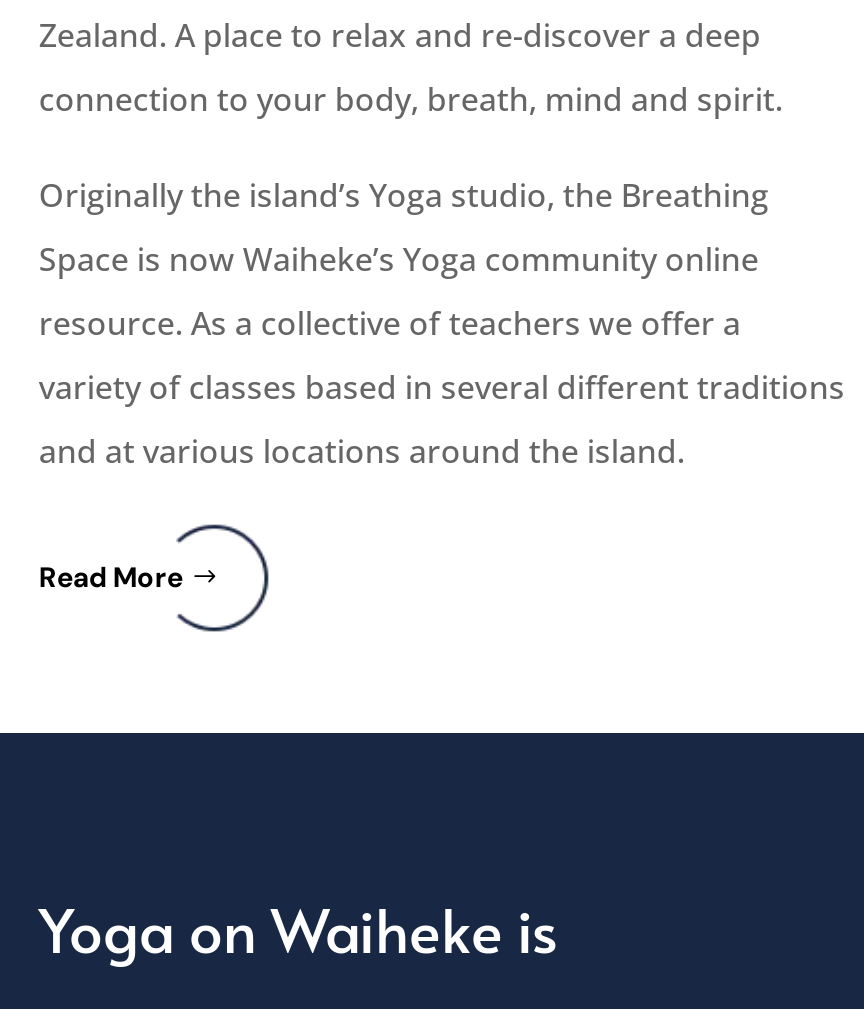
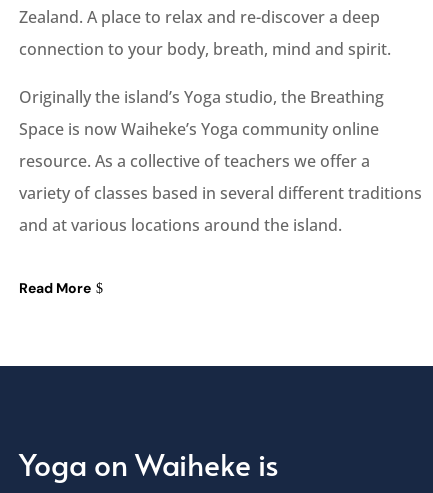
- [image]
